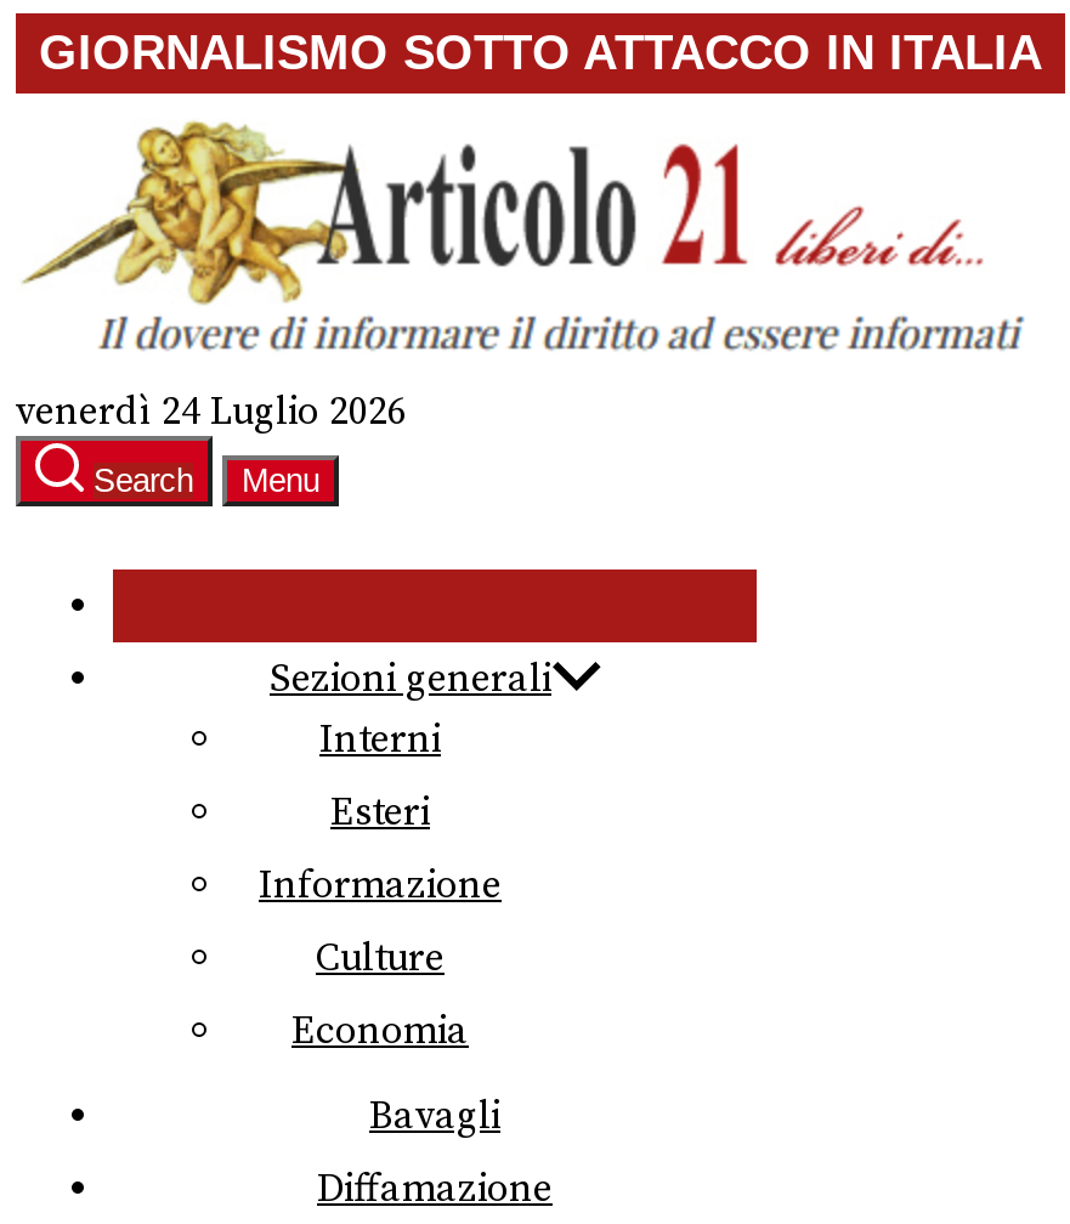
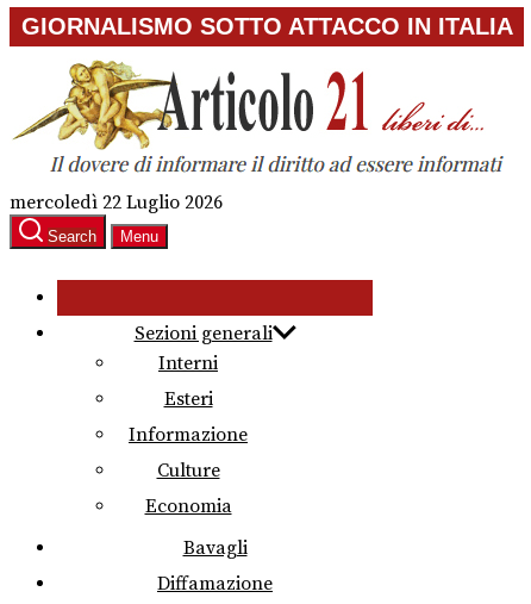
- venerdì 24 Luglio 2026
+ mercoledì 22 Luglio 2026
